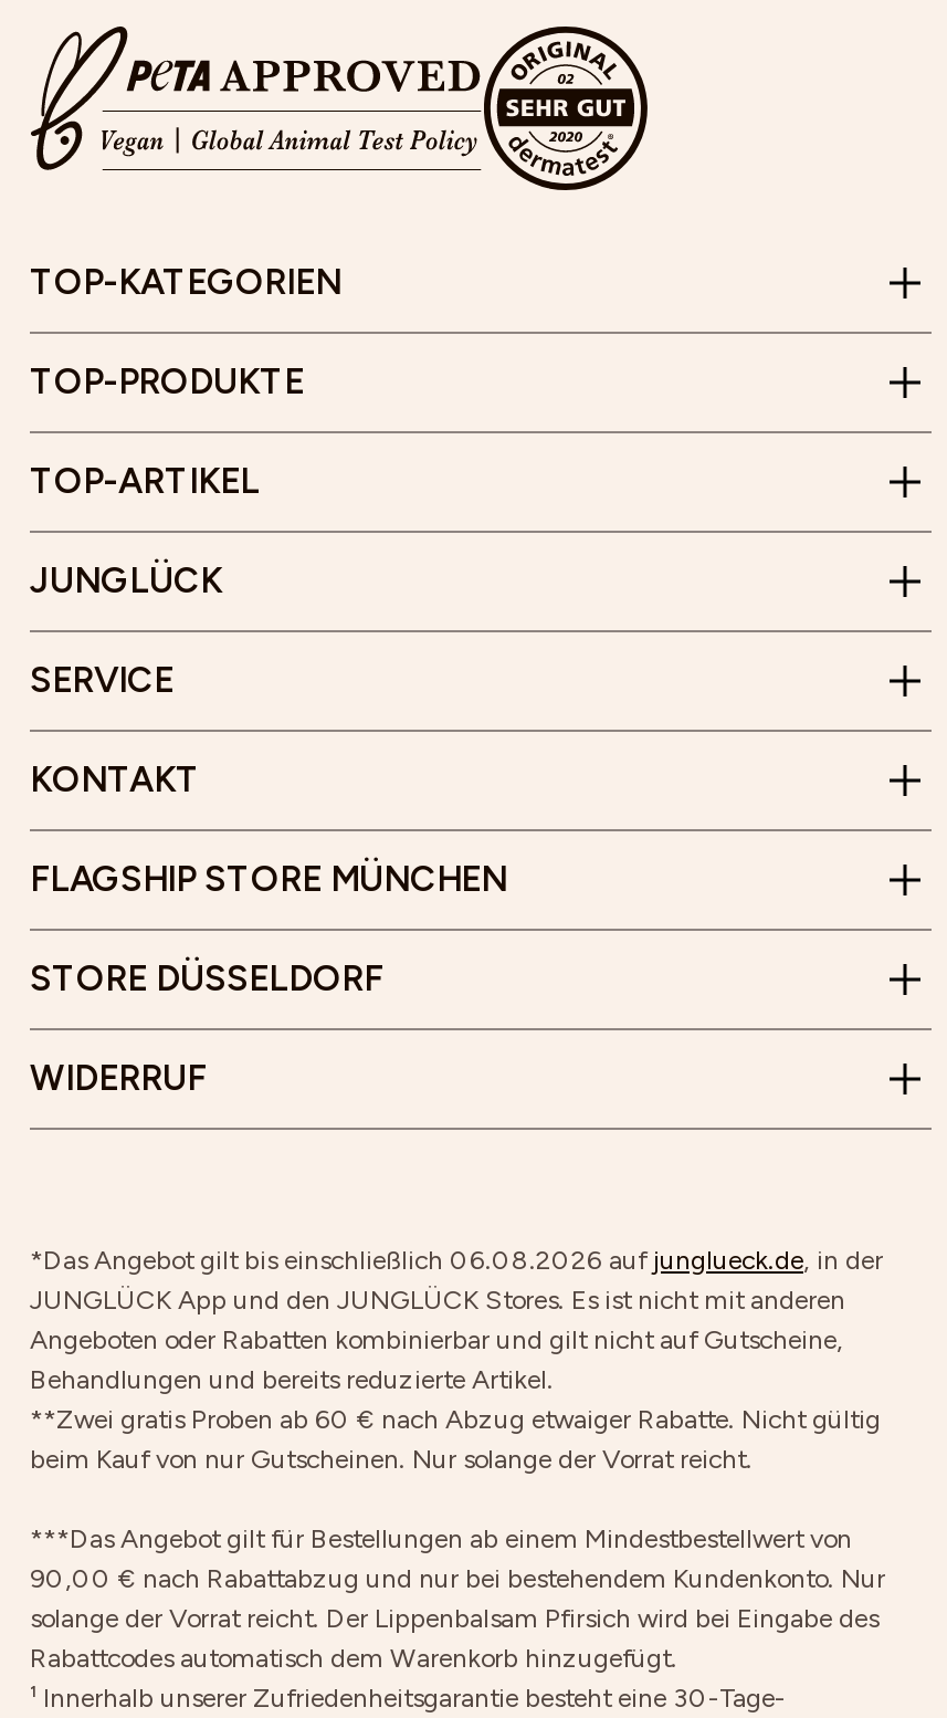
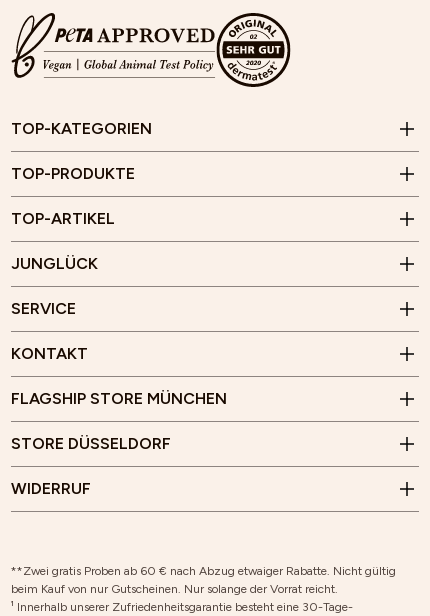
- *Das Angebot gilt bis einschließlich 06.08.2026 auf junglueck.de, in der
- JUNGLÜCK App und den JUNGLÜCK Stores. Es ist nicht mit anderen
- Angeboten oder Rabatten kombinierbar und gilt nicht auf Gutscheine,
- Behandlungen und bereits reduzierte Artikel.

- ***Das Angebot gilt für Bestellungen ab einem Mindestbestellwert von
- 90,00 € nach Rabattabzug und nur bei bestehendem Kundenkonto. Nur
- solange der Vorrat reicht. Der Lippenbalsam Pfirsich wird bei Eingabe des
- Rabattcodes automatisch dem Warenkorb hinzugefügt.
